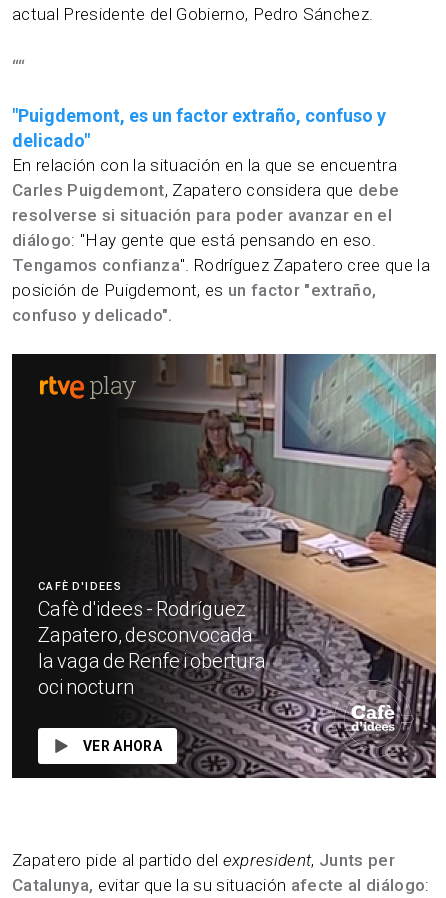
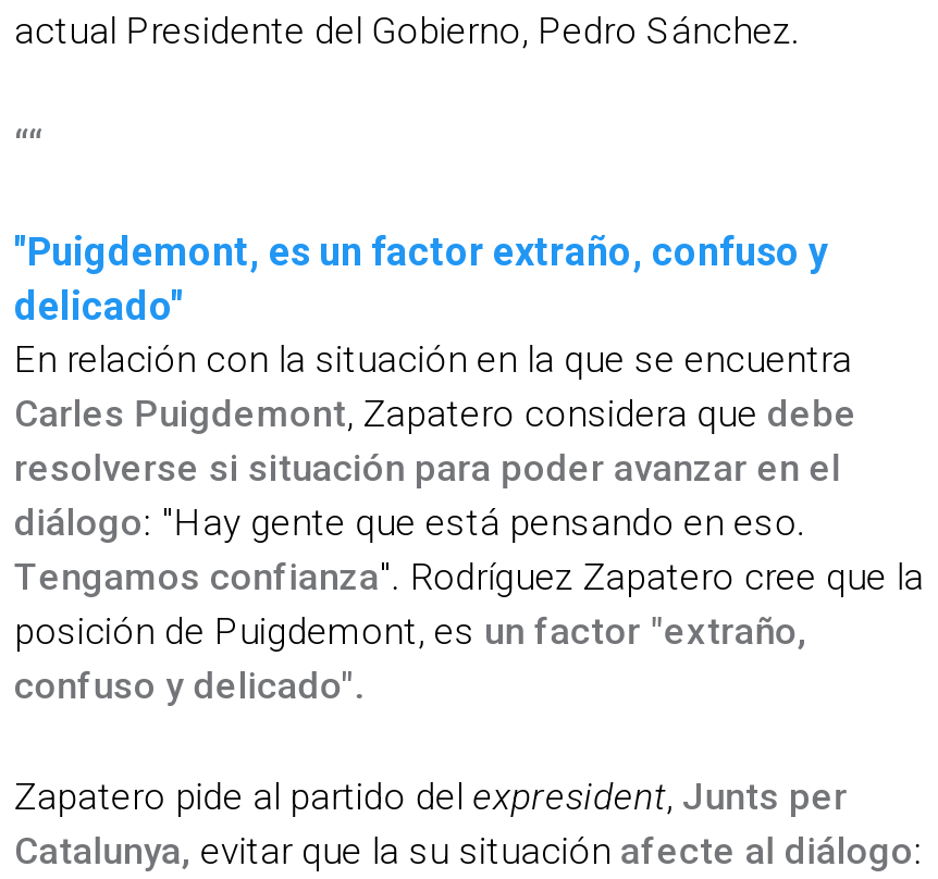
- [image]
- CAFÈ D'IDEES
- Cafè d'idees - Rodríguez
- Zapatero, desconvocada
- la vaga de Renfe i obertura
- oci nocturn
- VER AHORA
